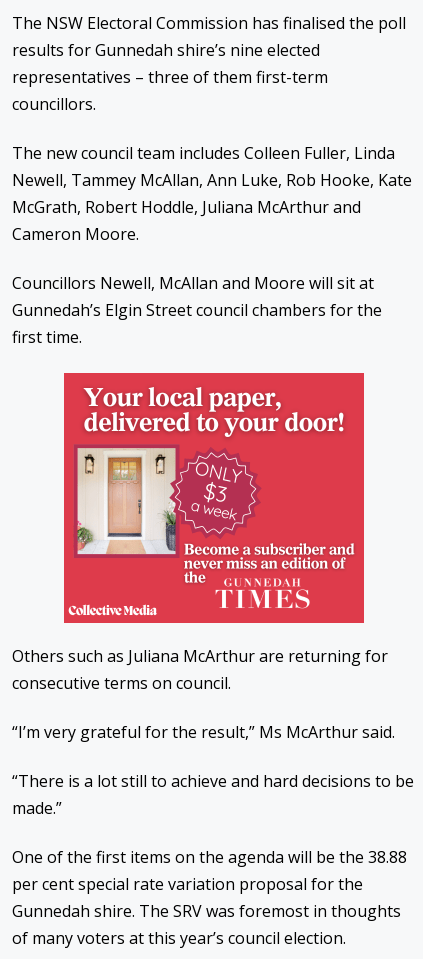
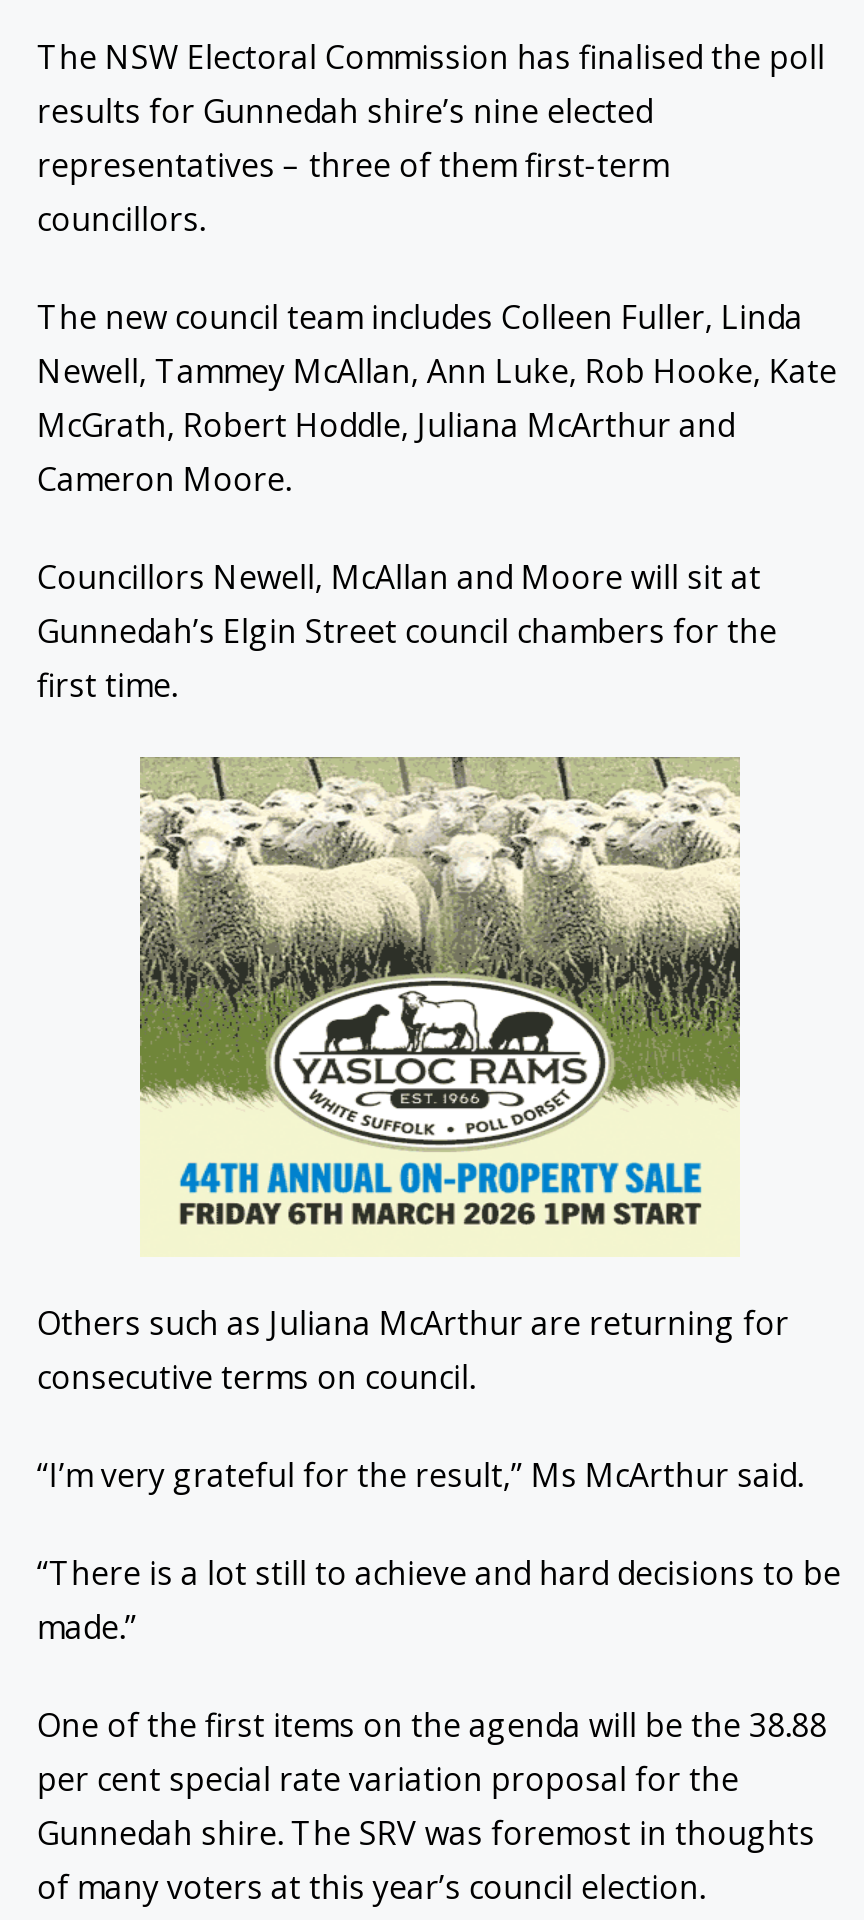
- [image]
+ [image]
